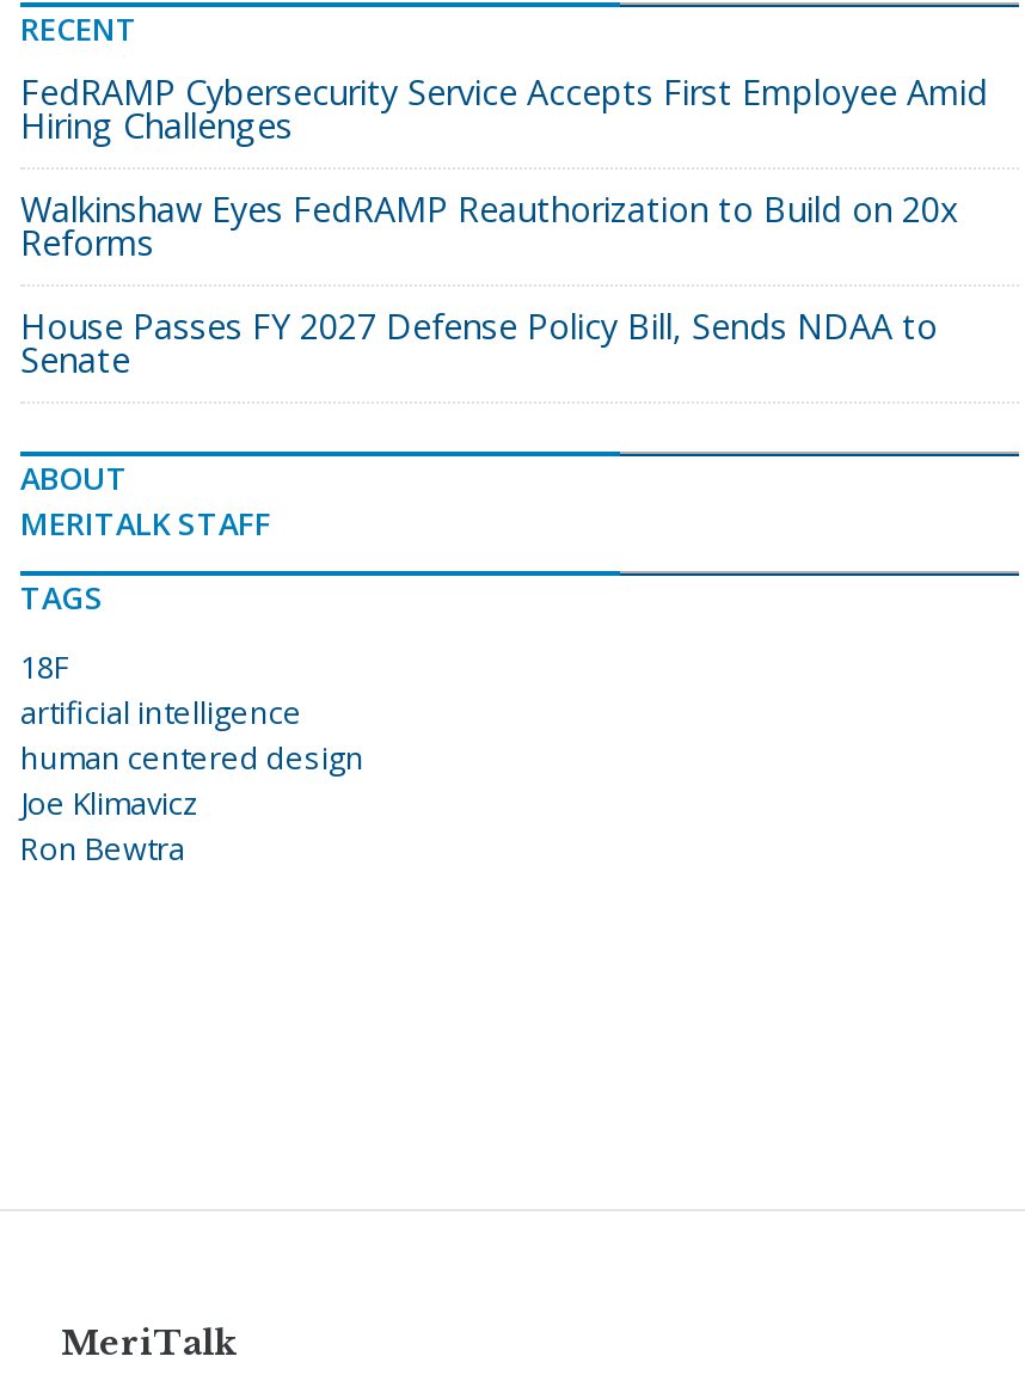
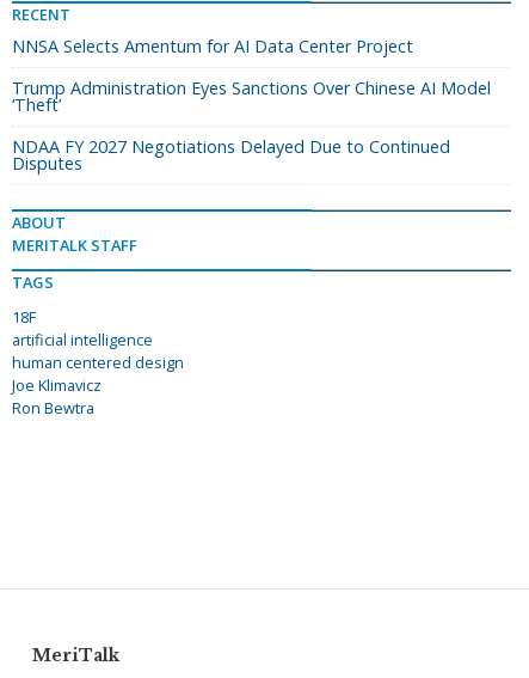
- FedRAMP Cybersecurity Service Accepts First Employee Amid
- Hiring Challenges
+ NNSA Selects Amentum for AI Data Center Project

- Walkinshaw Eyes FedRAMP Reauthorization to Build on 20x
- Reforms
+ Trump Administration Eyes Sanctions Over Chinese AI Model
+ ‘Theft’

- House Passes FY 2027 Defense Policy Bill, Sends NDAA to
- Senate
+ NDAA FY 2027 Negotiations Delayed Due to Continued
+ Disputes
